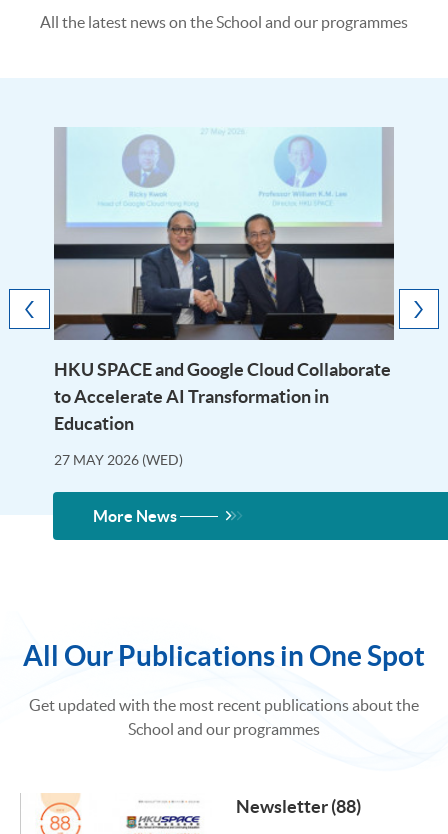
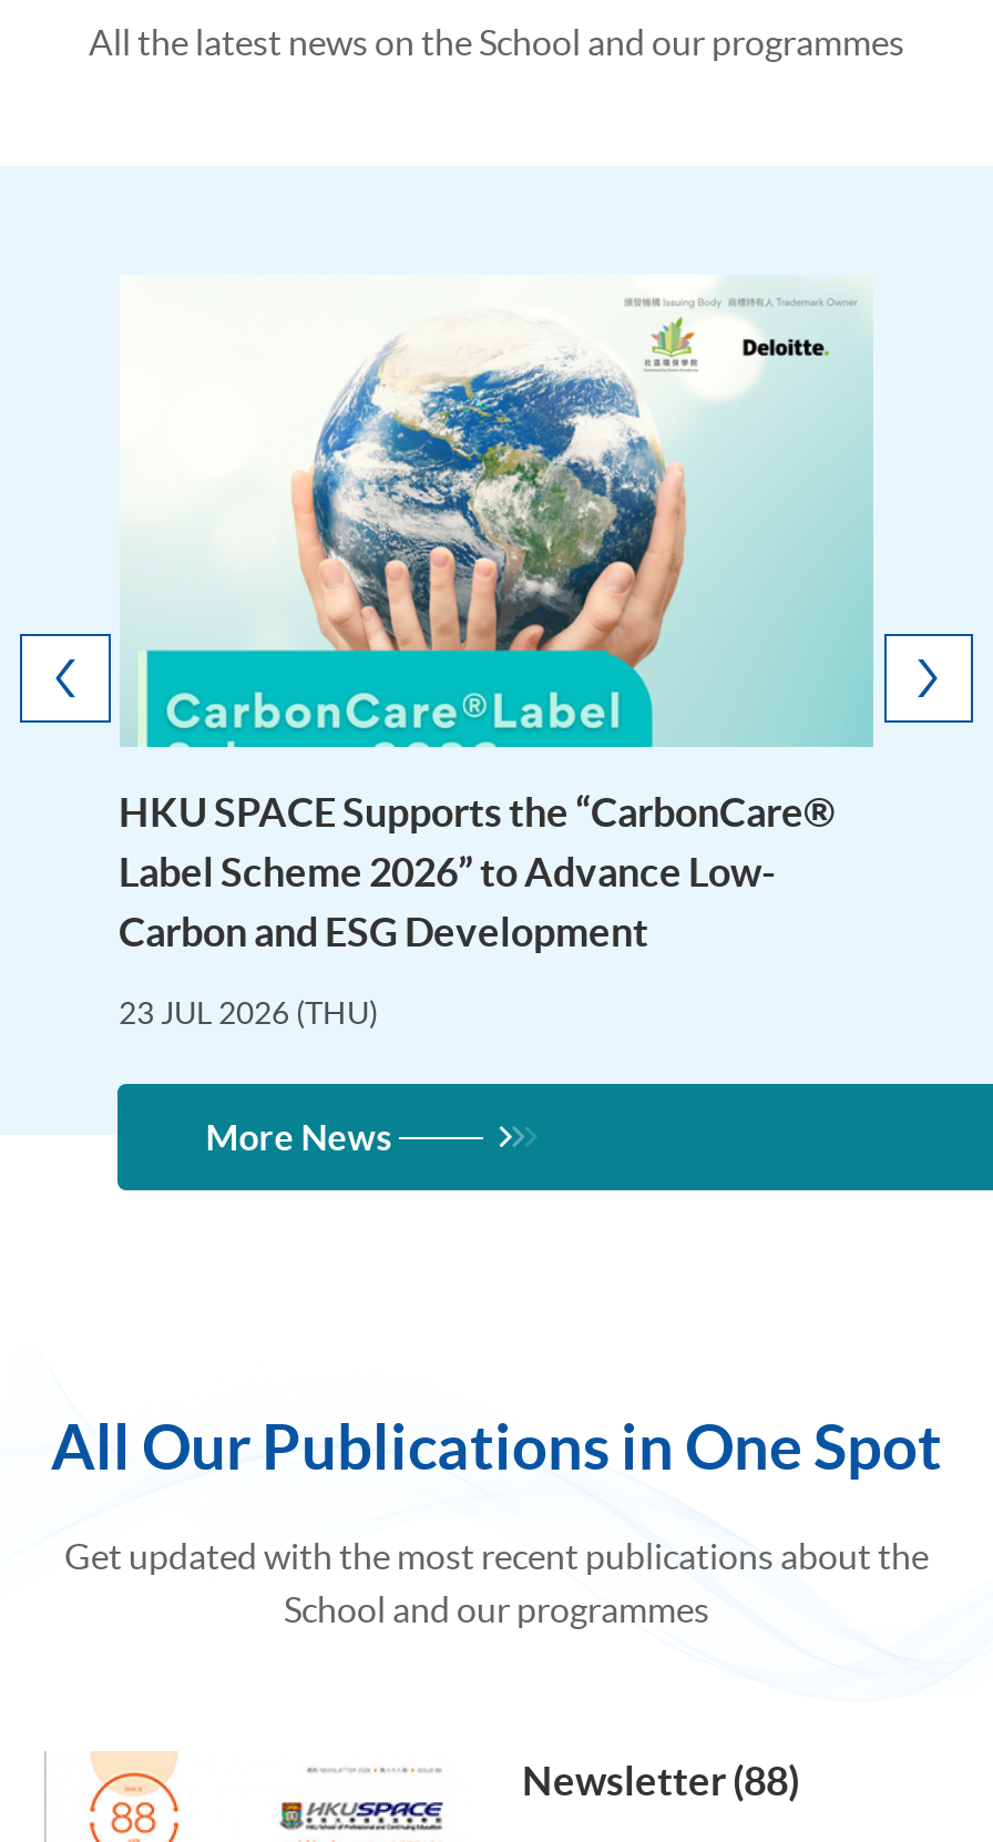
- [image]
- HKU SPACE and Google Cloud Collaborate
- to Accelerate AI Transformation in
- Education
+ [image]
+ HKU SPACE Supports the “CarbonCare®
+ Label Scheme 2026” to Advance Low-
+ Carbon and ESG Development

- 27 MAY 2026 (WED)
+ 23 JUL 2026 (THU)
